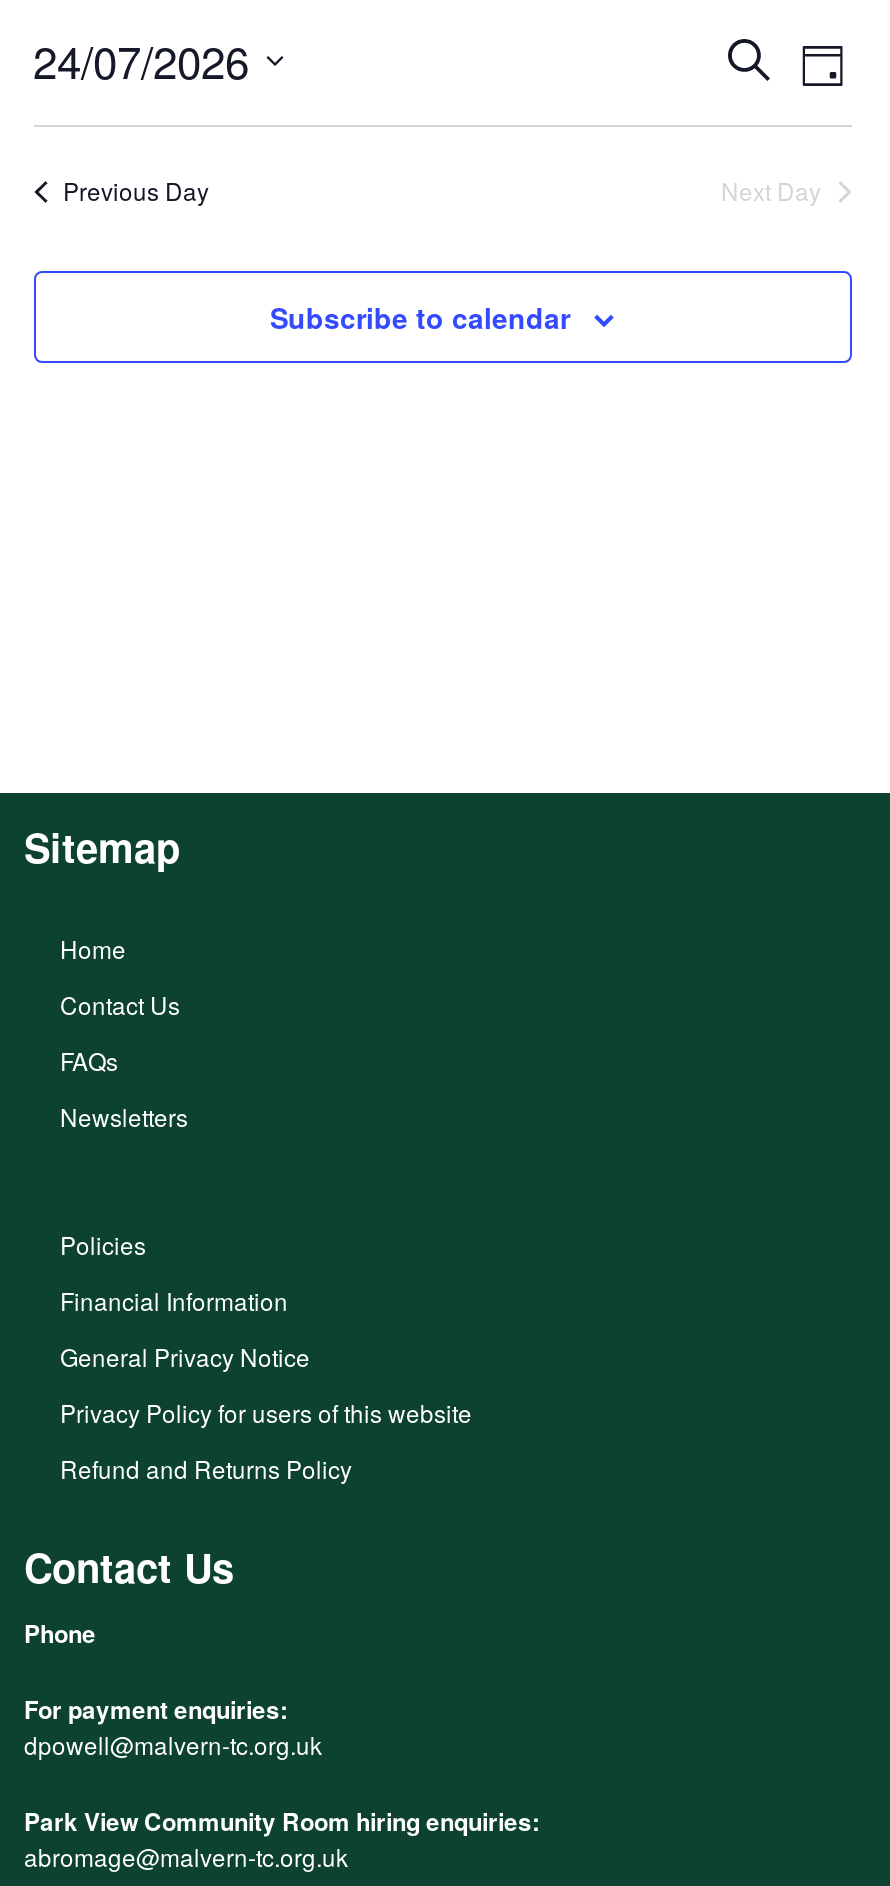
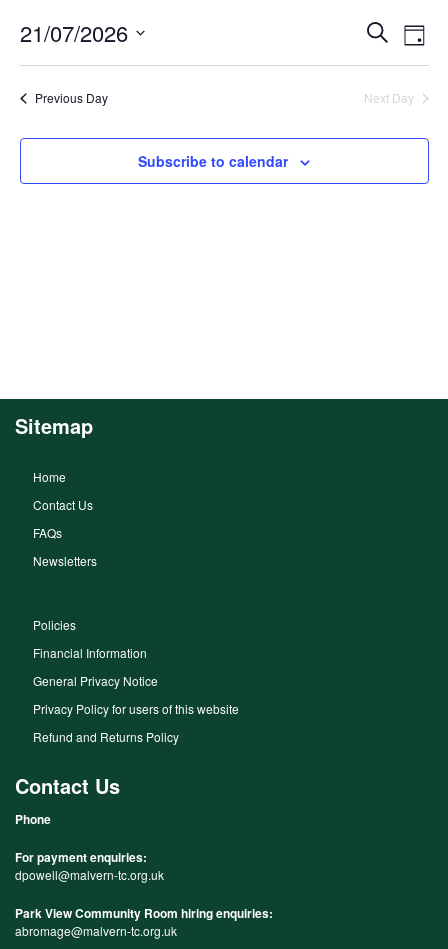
- 24/07/2026
+ 21/07/2026
